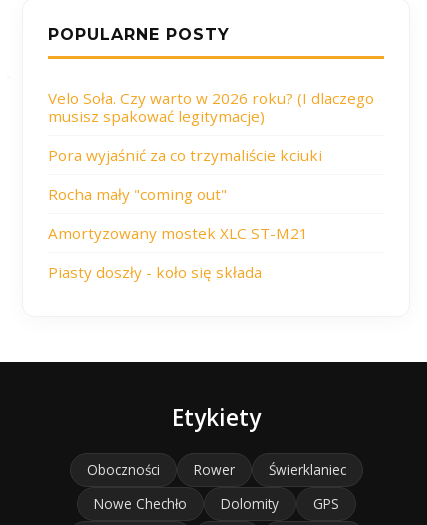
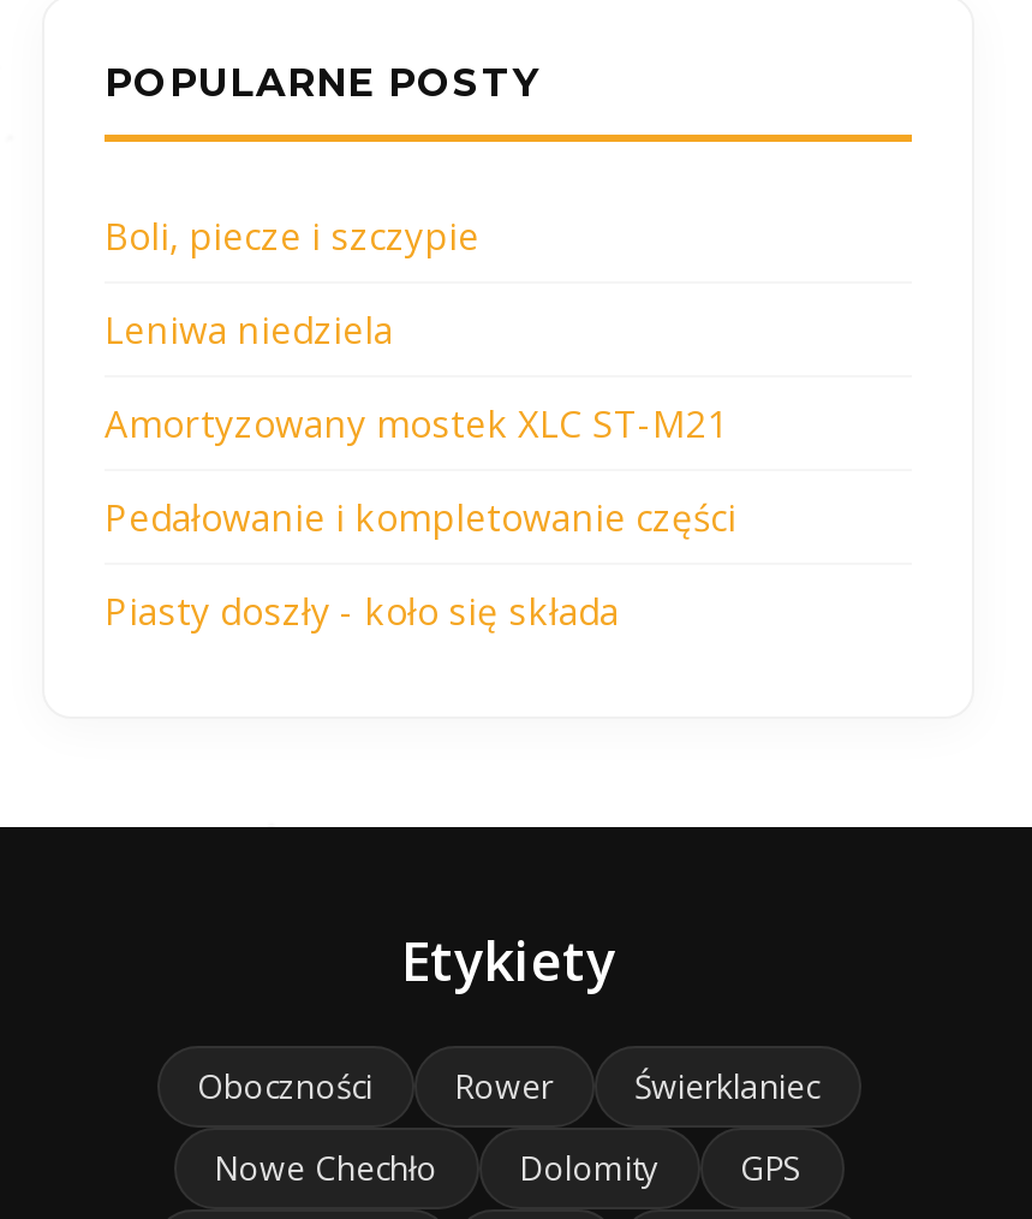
- Velo Soła. Czy warto w 2026 roku? (I dlaczego
- musisz spakować legitymacje)
- Pora wyjaśnić za co trzymaliście kciuki
- Rocha mały "coming out"
+ Boli, piecze i szczypie
+ Leniwa niedziela

moved up: Amortyzowany mostek XLC ST-M21

+ Pedałowanie i kompletowanie części
